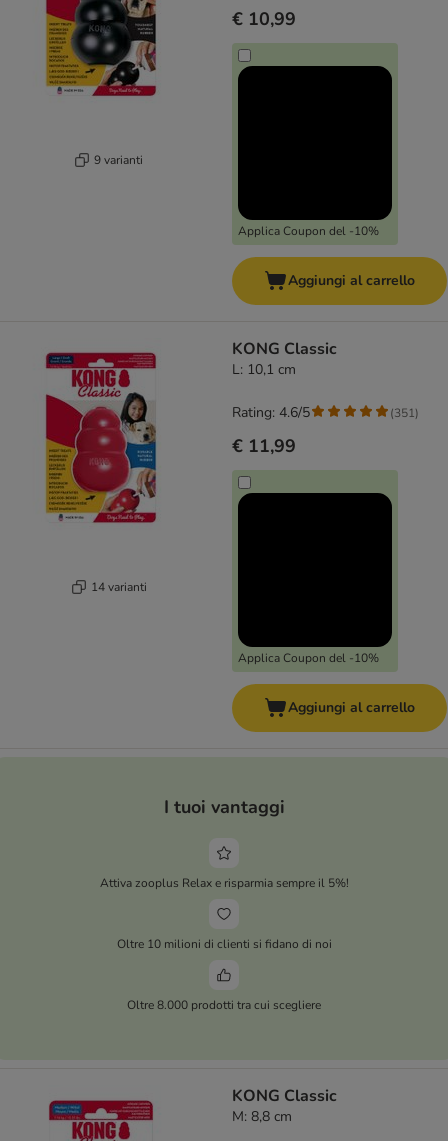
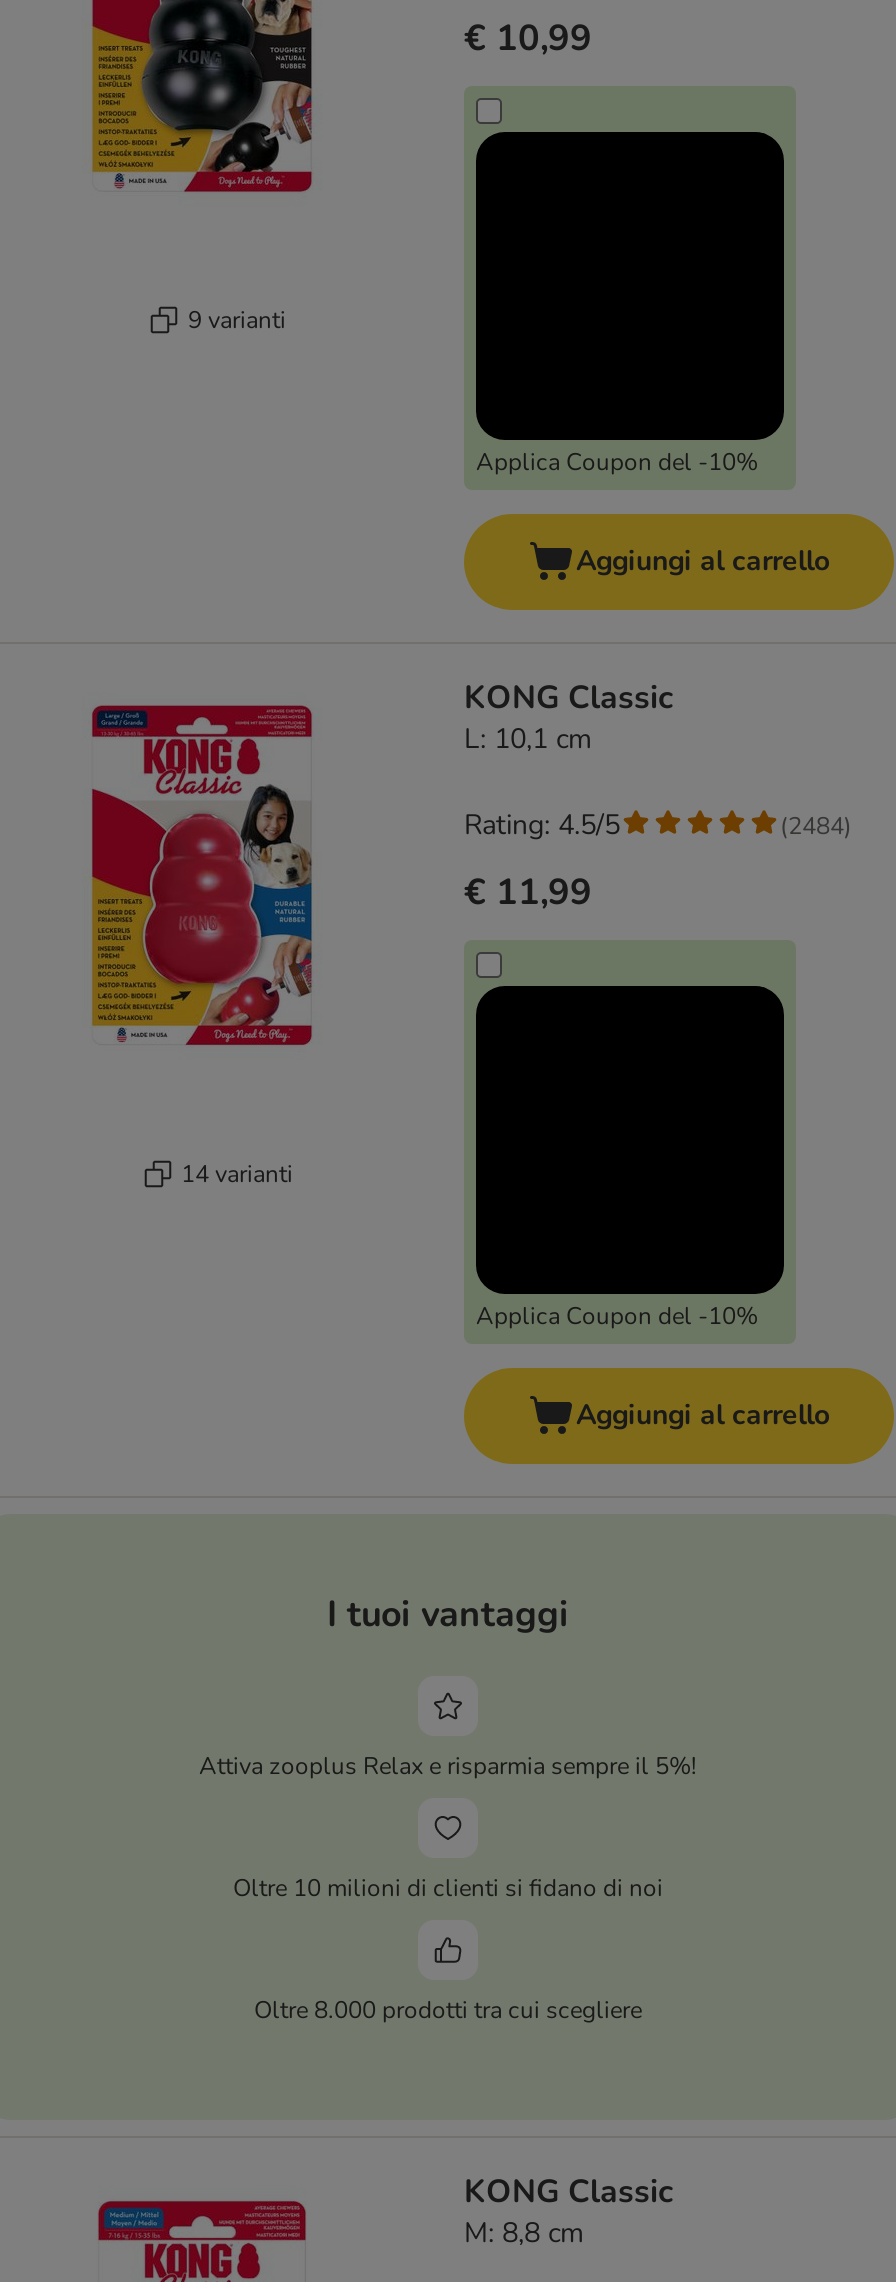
- Rating: 4.6/5
+ Rating: 4.5/5

- (351)
+ (2484)
